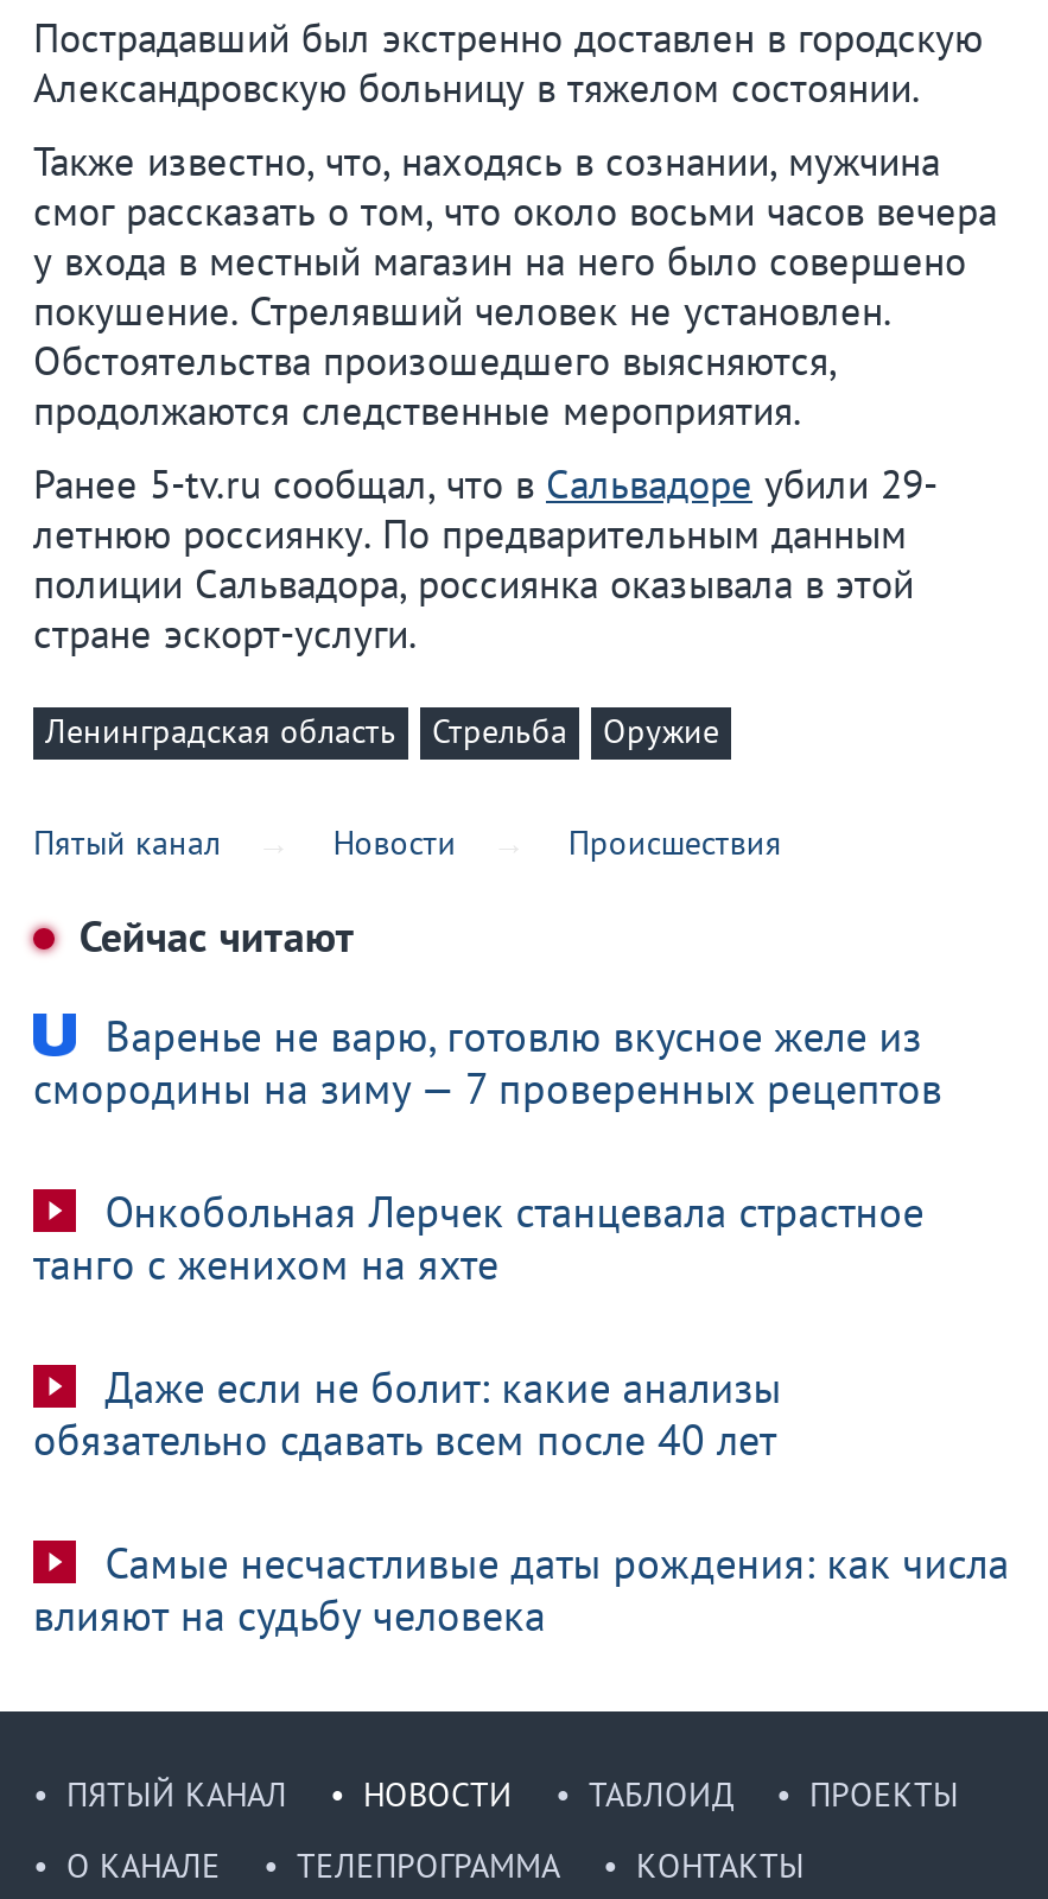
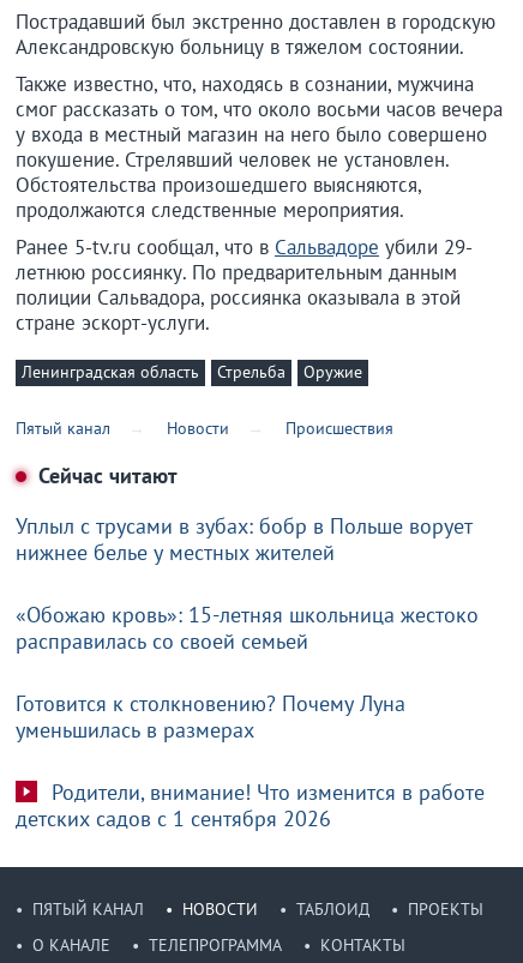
- Варенье не варю, готовлю вкусное желе из
- смородины на зиму — 7 проверенных рецептов
+ Уплыл с трусами в зубах: бобр в Польше ворует
+ нижнее белье у местных жителей

- Онкобольная Лерчек станцевала страстное
- танго с женихом на яхте
+ «Обожаю кровь»: 15-летняя школьница жестоко
+ расправилась со своей семьей

- Даже если не болит: какие анализы
- обязательно сдавать всем после 40 лет
+ Готовится к столкновению? Почему Луна
+ уменьшилась в размерах

- Самые несчастливые даты рождения: как числа
- влияют на судьбу человека
+ Родители, внимание! Что изменится в работе
+ детских садов с 1 сентября 2026
